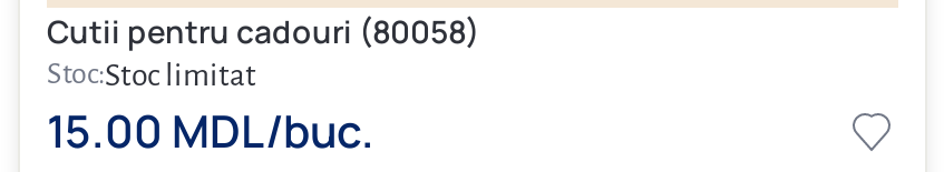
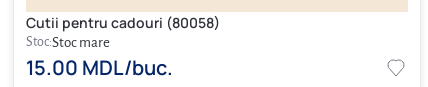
- Stoc:Stoc limitat
+ Stoc:Stoc mare
